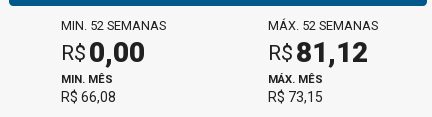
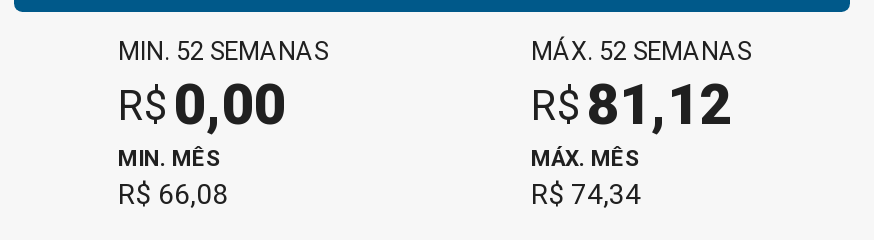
- R$ 73,15
+ R$ 74,34
